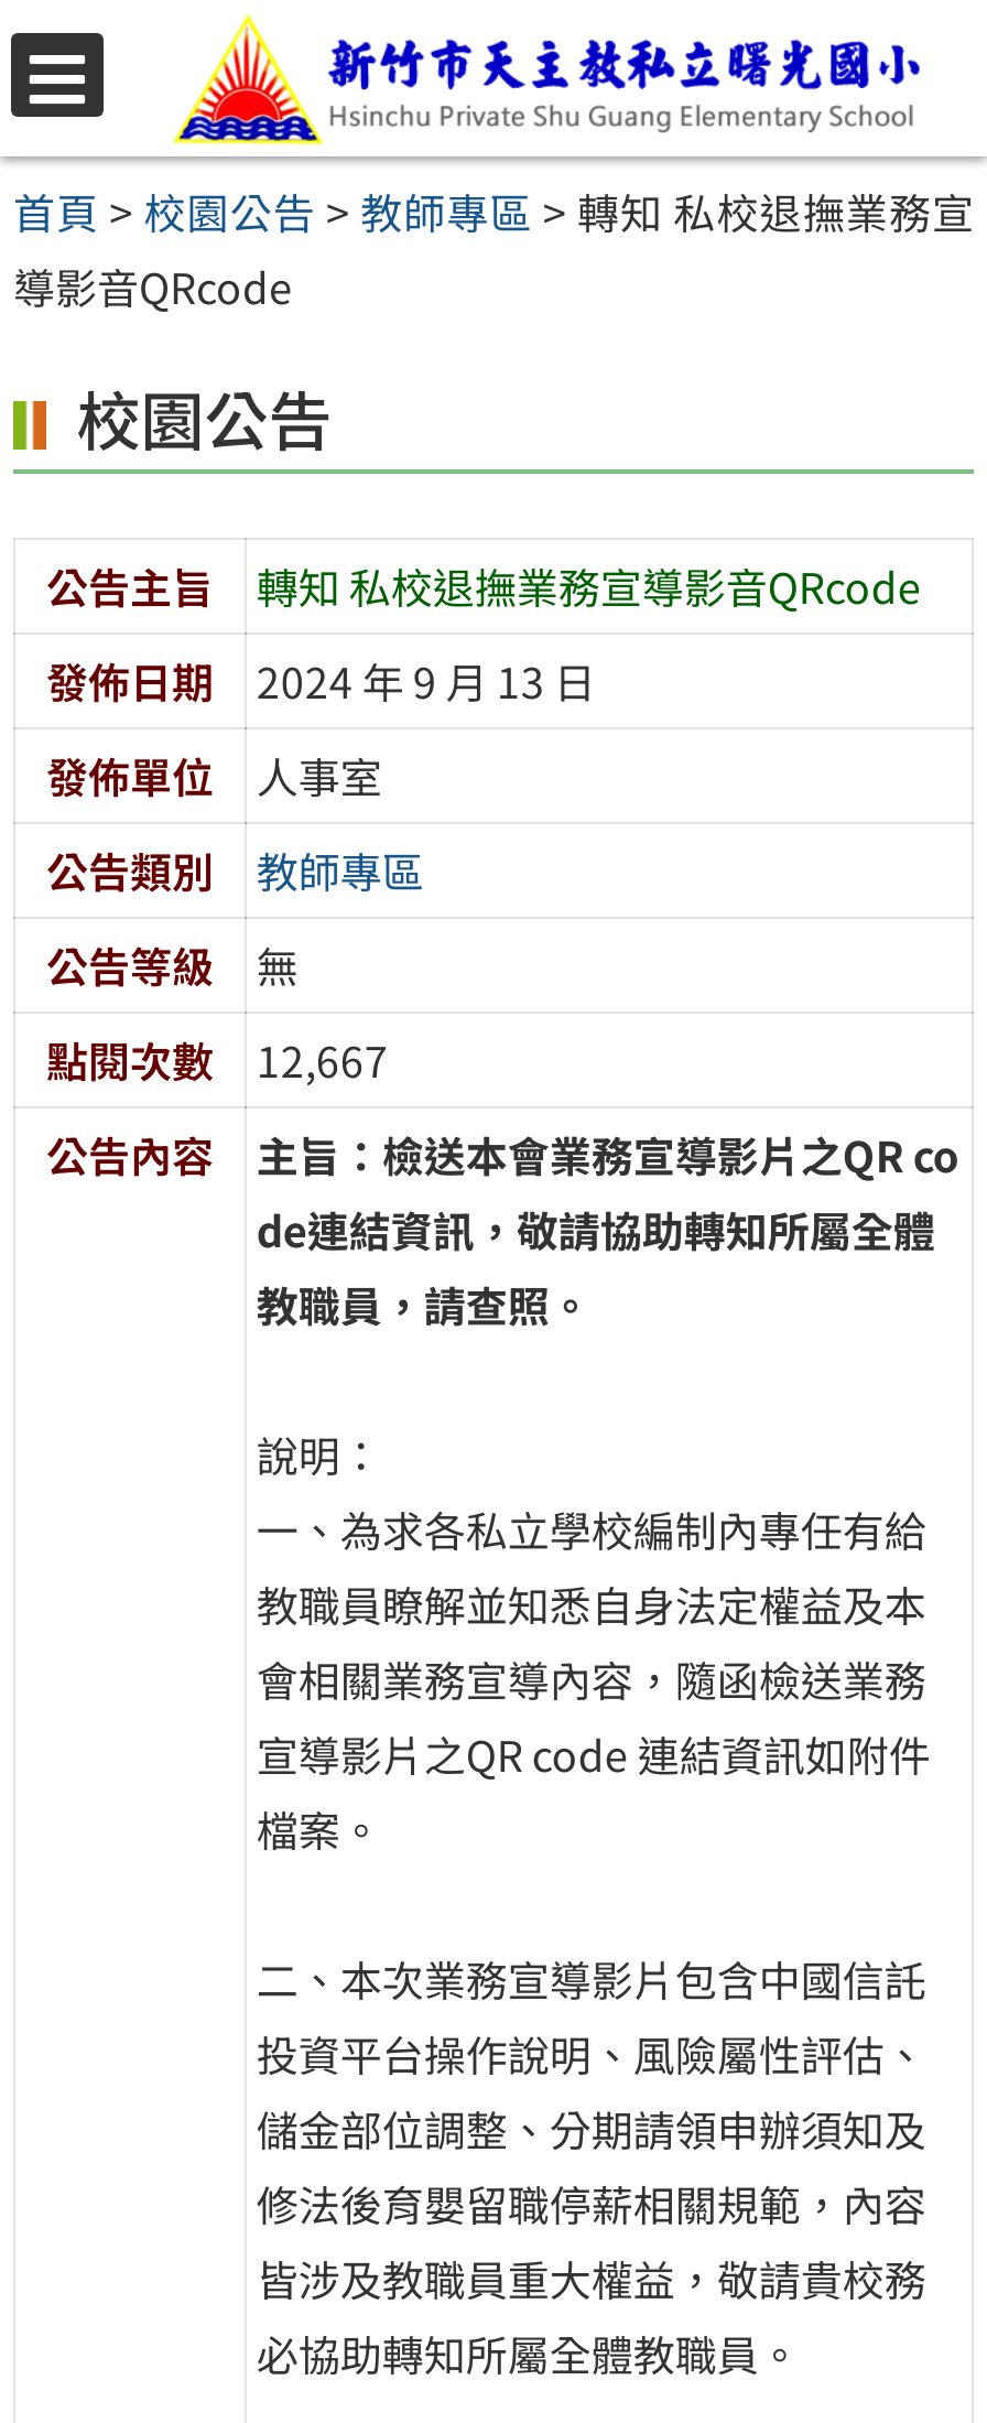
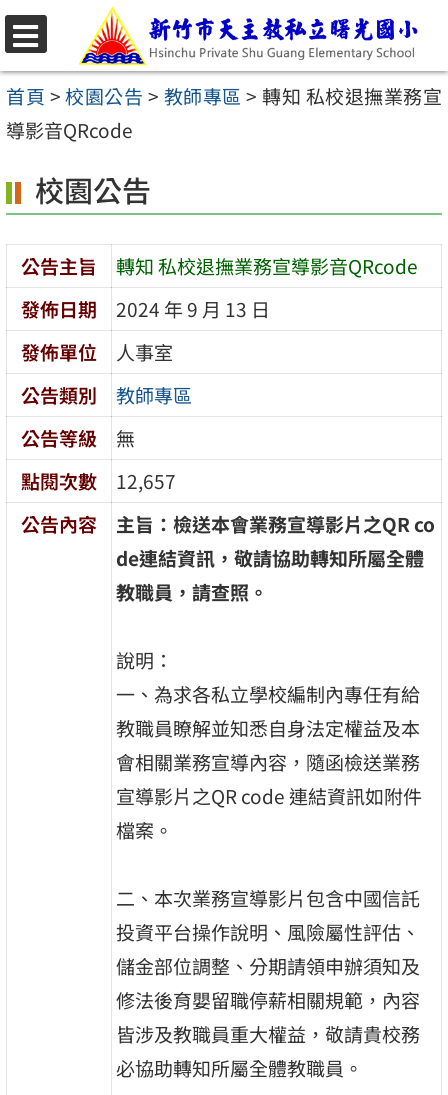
- 點閱次數 12,667
+ 點閱次數 12,657
